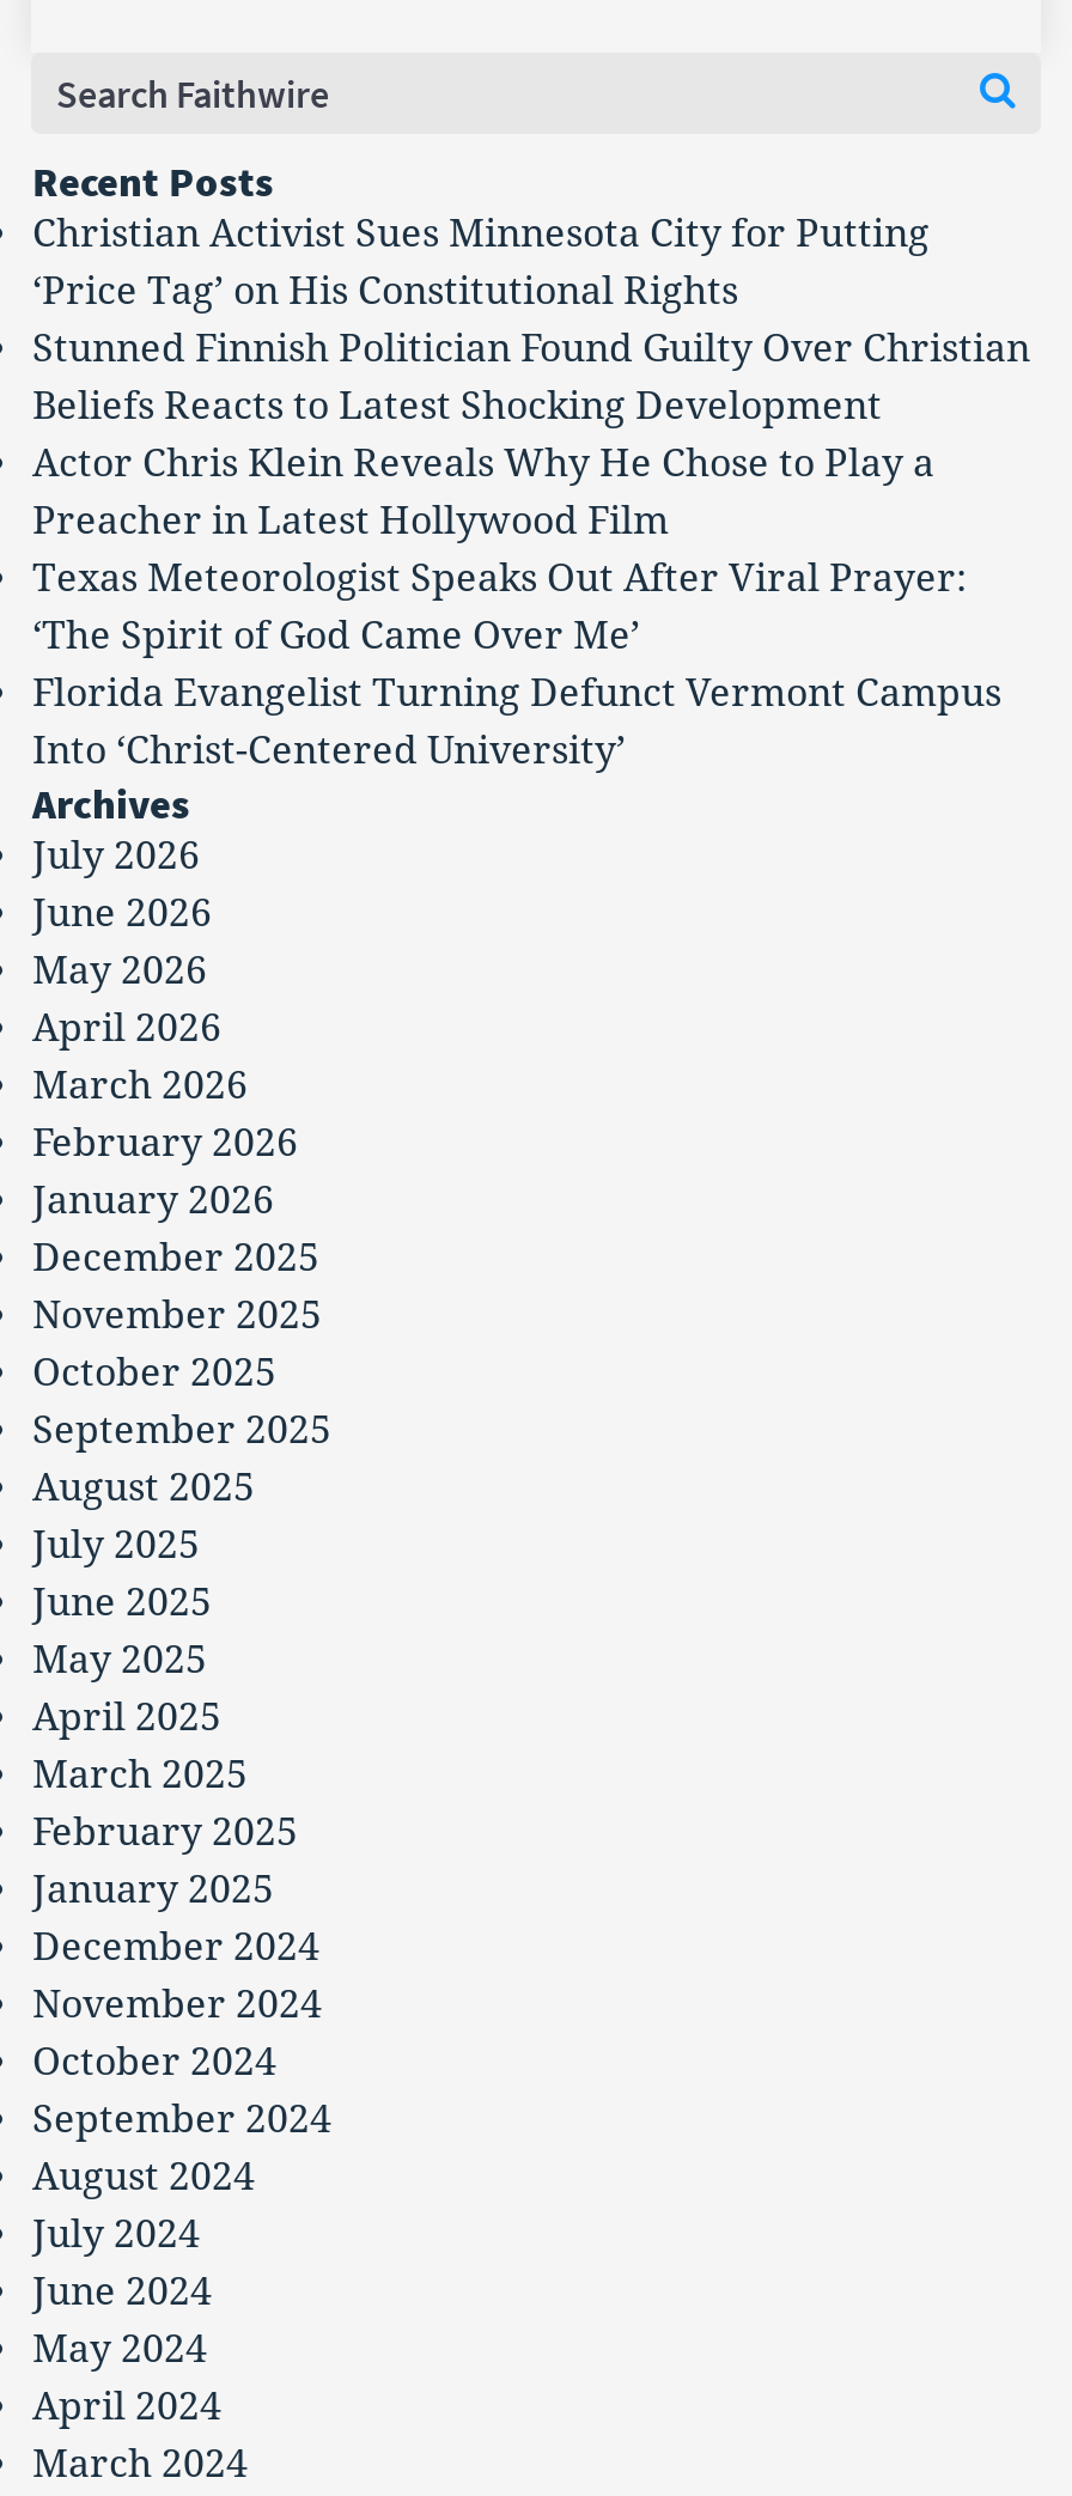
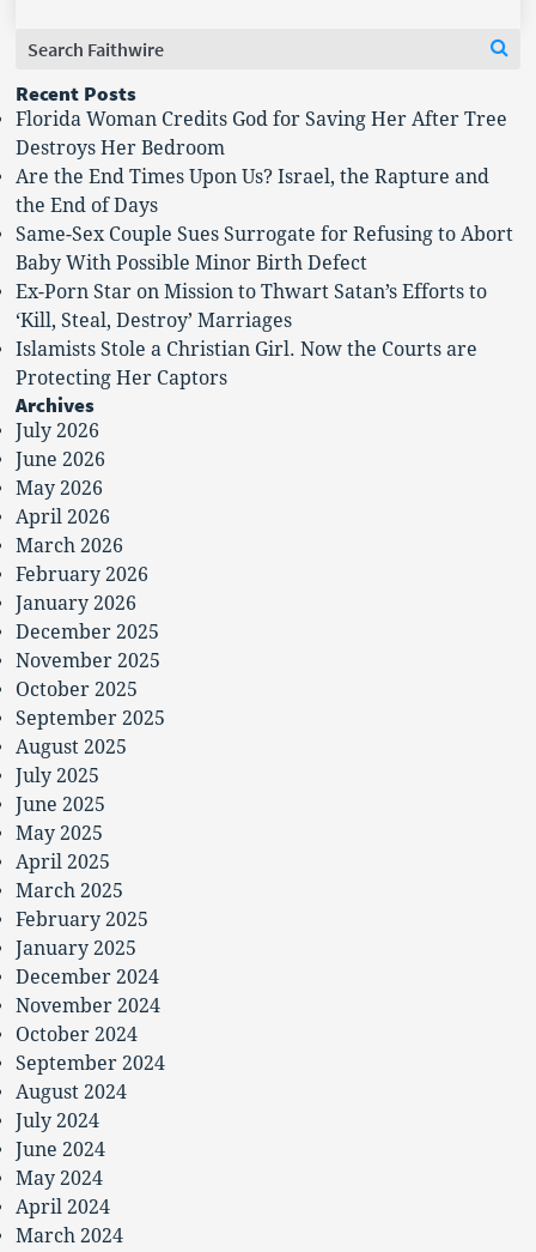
- Christian Activist Sues Minnesota City for Putting
- ‘Price Tag’ on His Constitutional Rights
- Stunned Finnish Politician Found Guilty Over Christian
- Beliefs Reacts to Latest Shocking Development
- Actor Chris Klein Reveals Why He Chose to Play a
- Preacher in Latest Hollywood Film
- Texas Meteorologist Speaks Out After Viral Prayer:
- ‘The Spirit of God Came Over Me’
- Florida Evangelist Turning Defunct Vermont Campus
- Into ‘Christ-Centered University’
+ Florida Woman Credits God for Saving Her After Tree
+ Destroys Her Bedroom
+ Are the End Times Upon Us? Israel, the Rapture and
+ the End of Days
+ Same-Sex Couple Sues Surrogate for Refusing to Abort
+ Baby With Possible Minor Birth Defect
+ Ex-Porn Star on Mission to Thwart Satan’s Efforts to
+ ‘Kill, Steal, Destroy’ Marriages
+ Islamists Stole a Christian Girl. Now the Courts are
+ Protecting Her Captors
